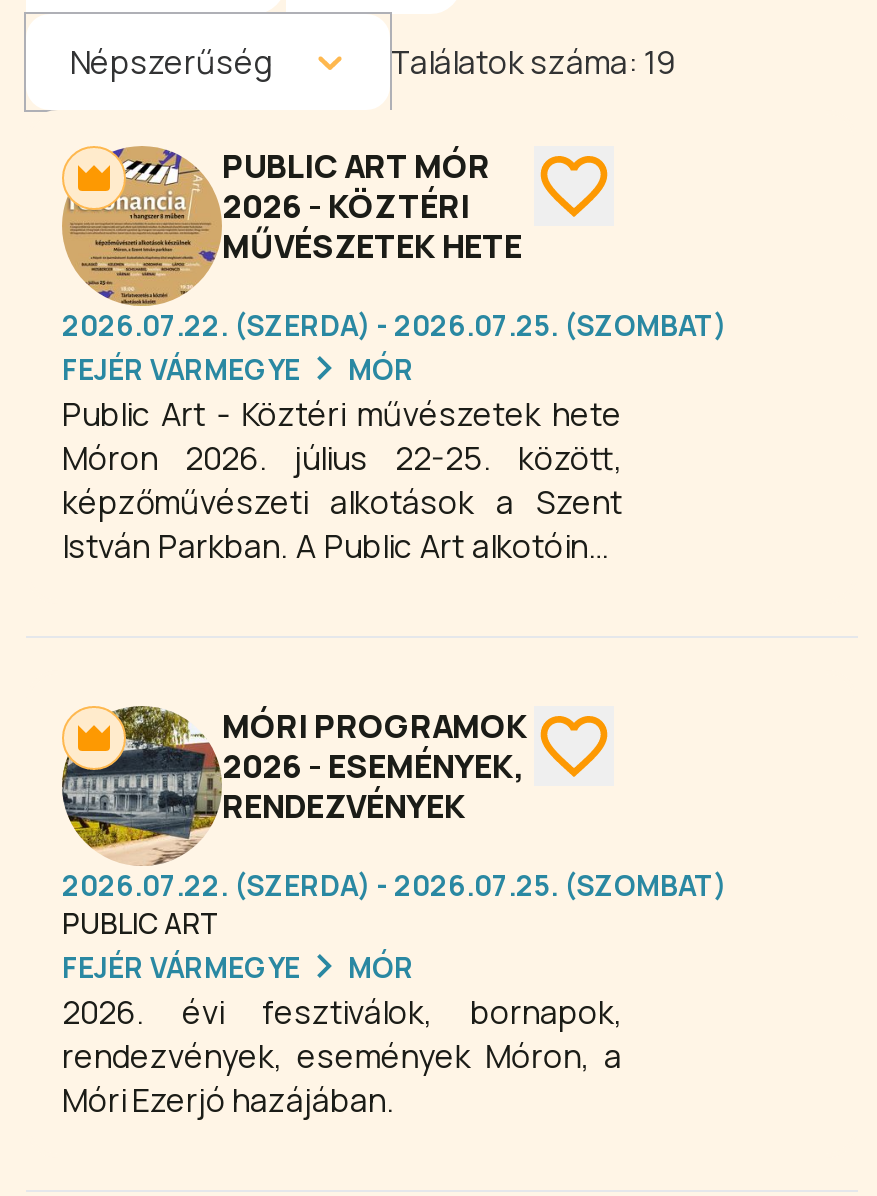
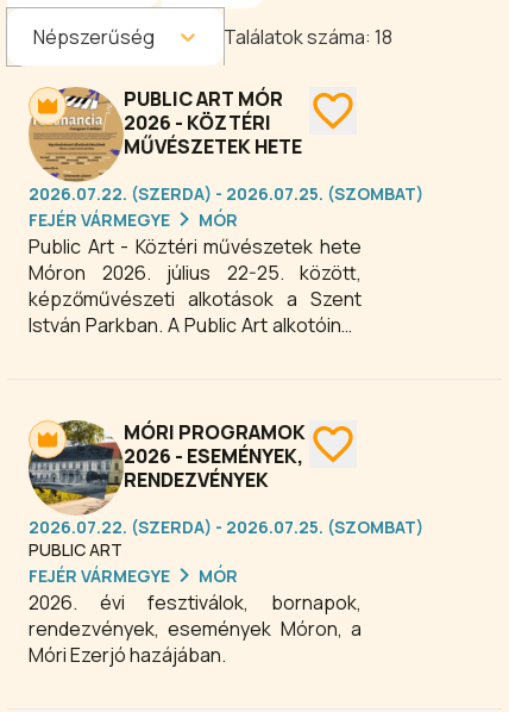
- Találatok száma: 19
+ Találatok száma: 18
